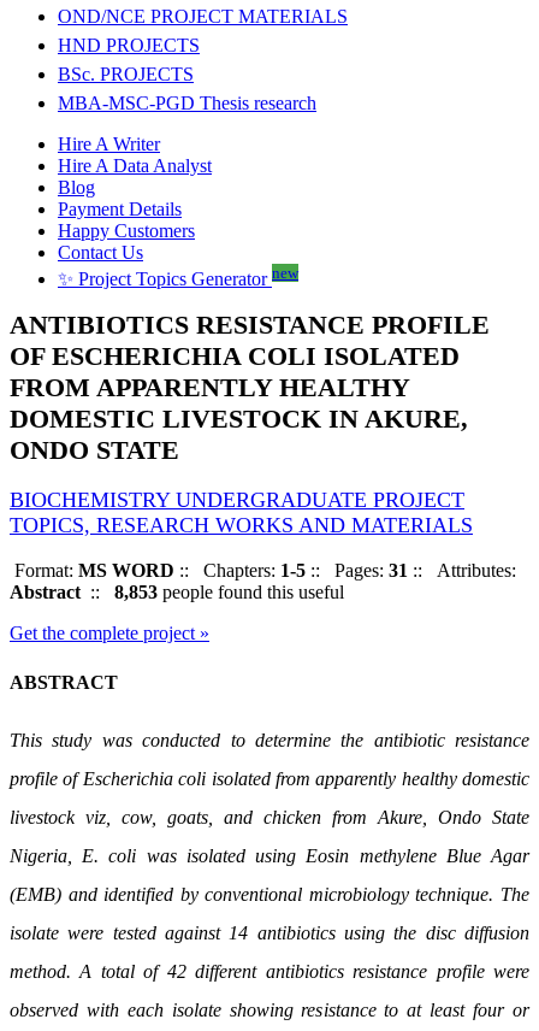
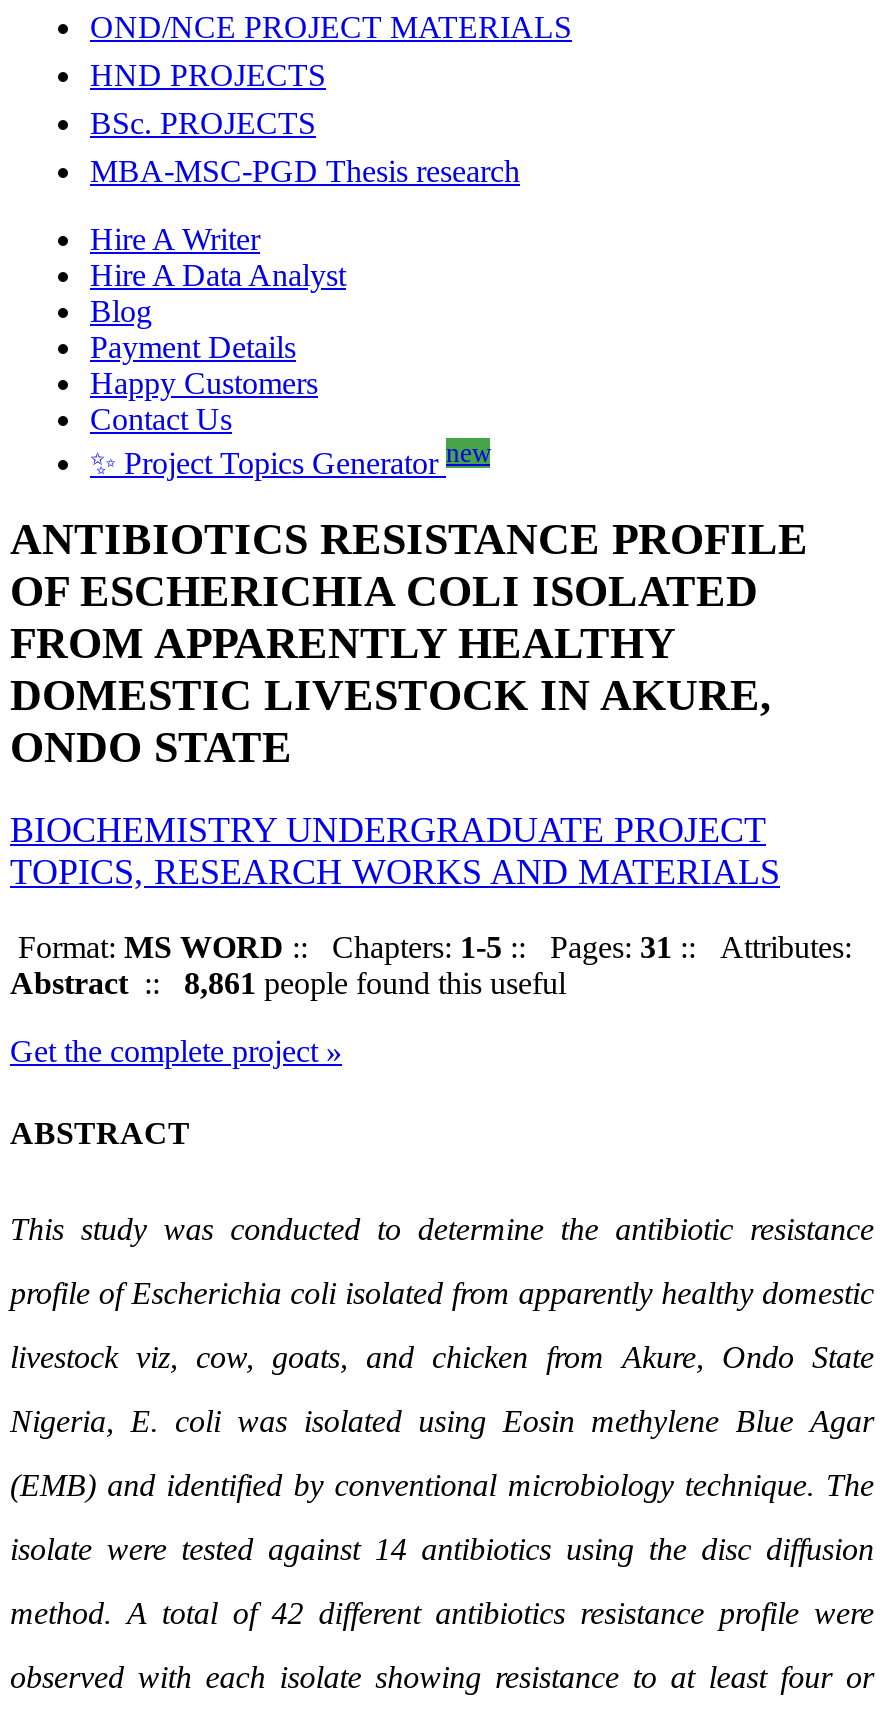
- Abstract:: 8,853 people found this useful
+ Abstract:: 8,861 people found this useful
